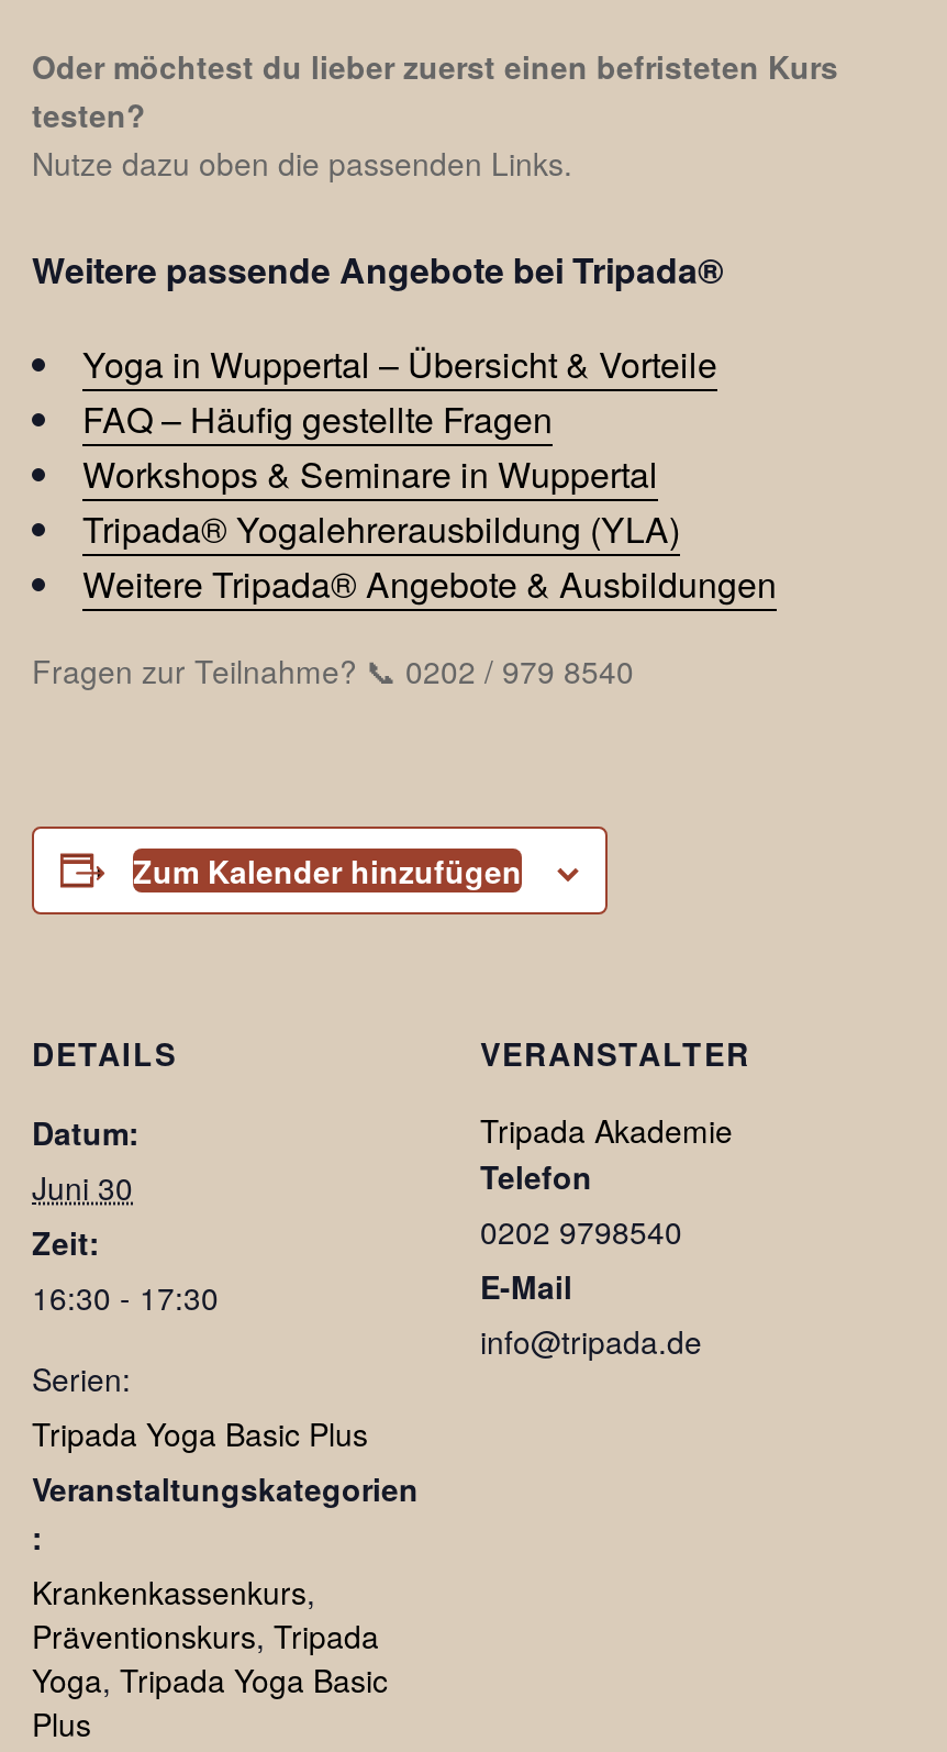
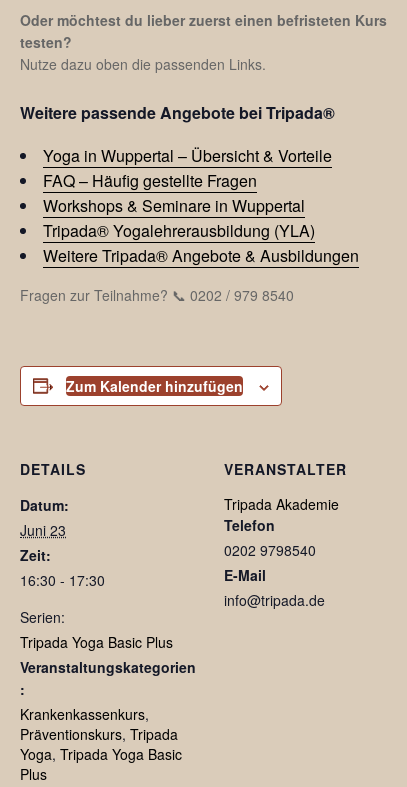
- Juni 30
+ Juni 23
